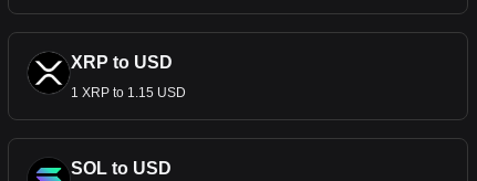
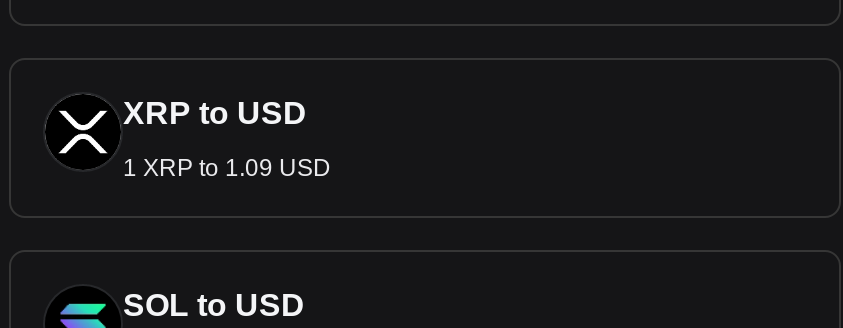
- 1 XRP to 1.15 USD
+ 1 XRP to 1.09 USD
